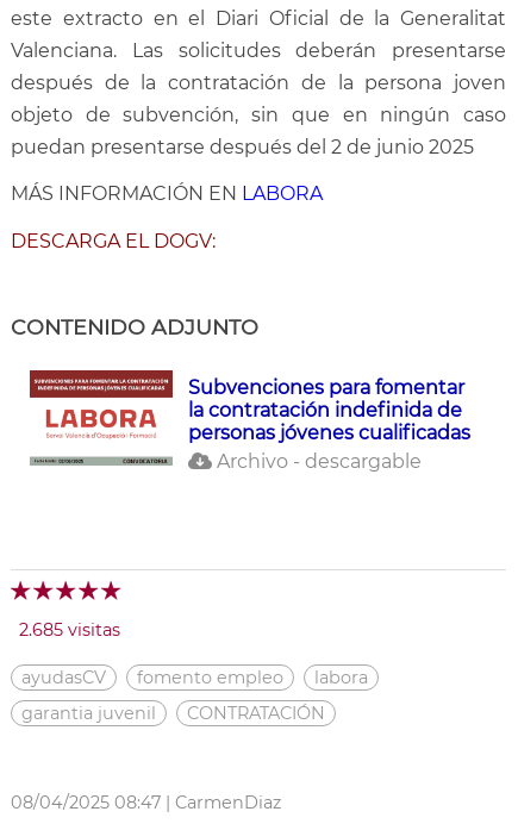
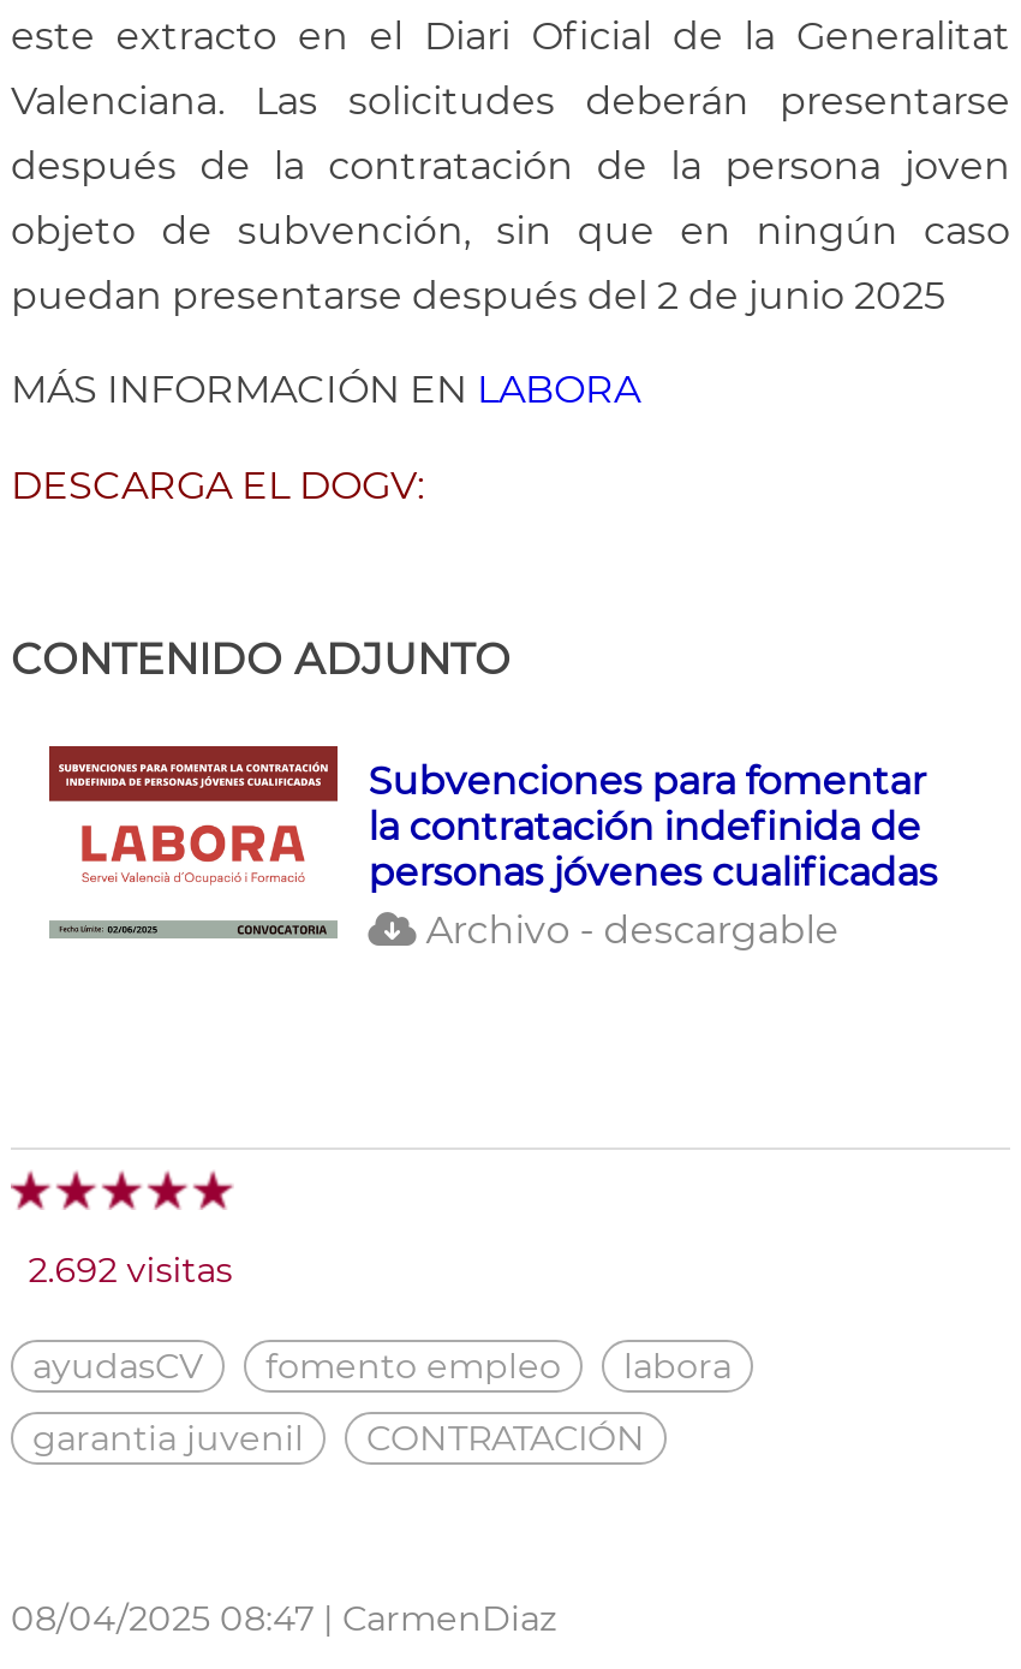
- 2.685 visitas
+ 2.692 visitas
